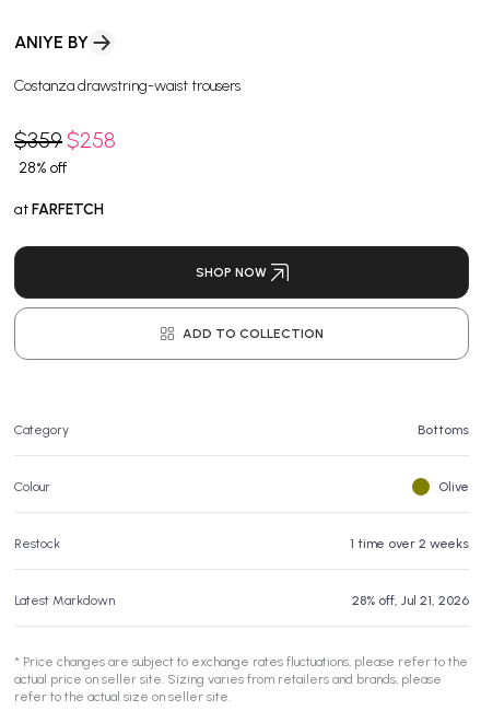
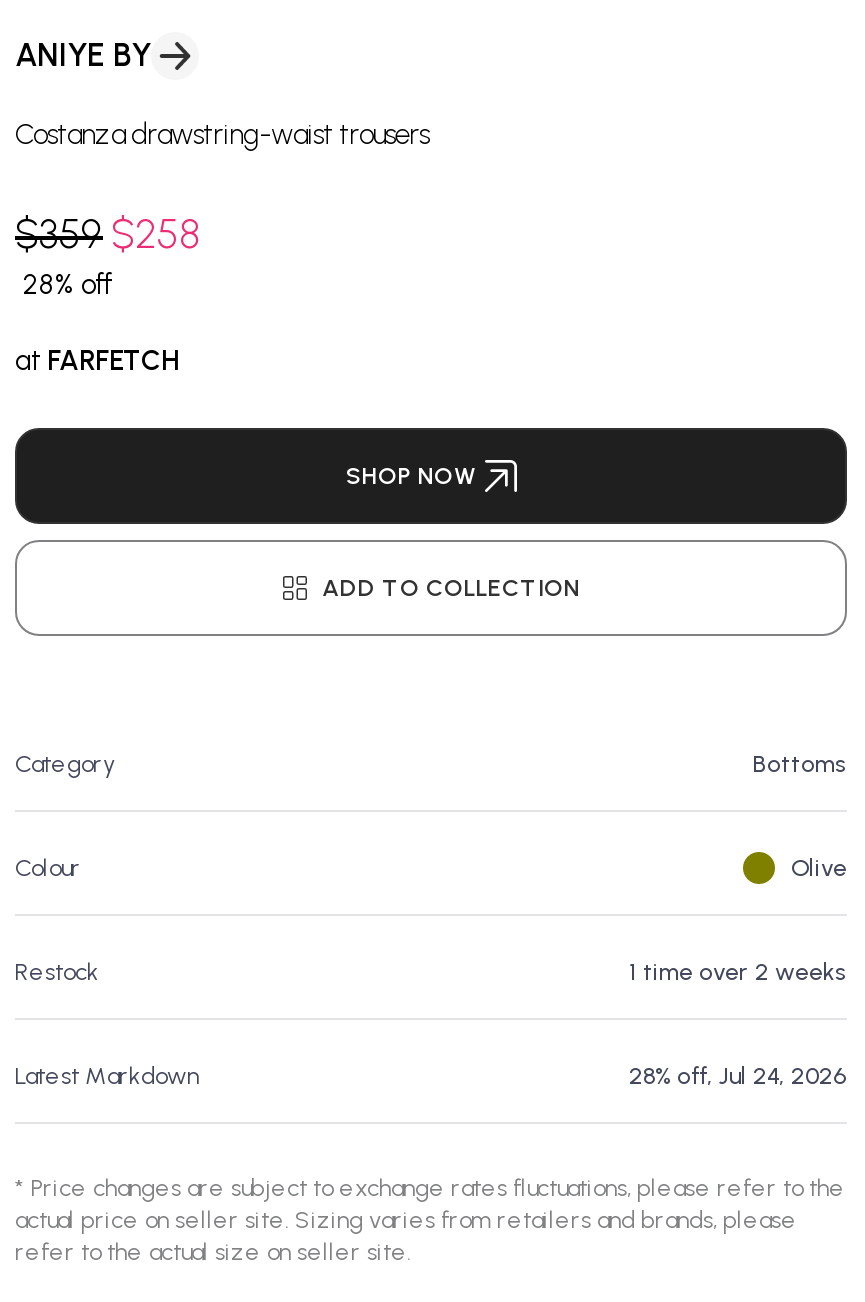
- 28% off, Jul 21, 2026
+ 28% off, Jul 24, 2026
